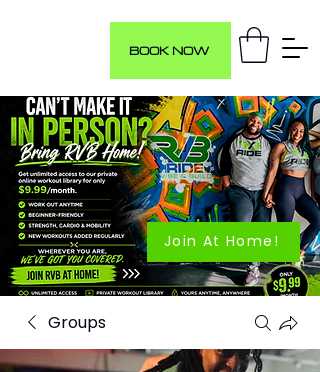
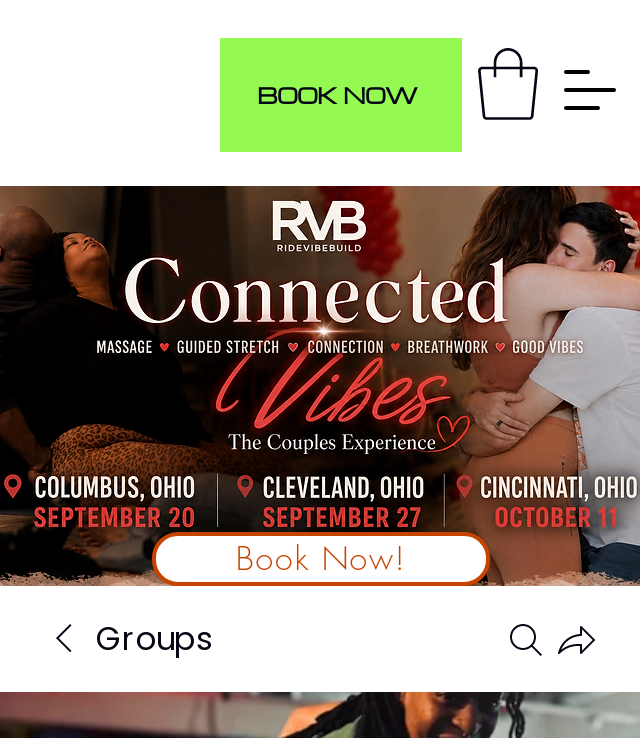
- [image]
- Join At Home!
+ [image]
+ Book Now!
